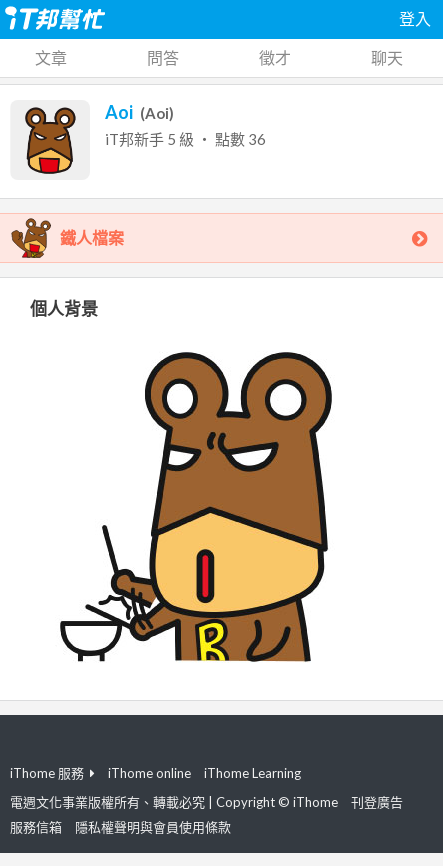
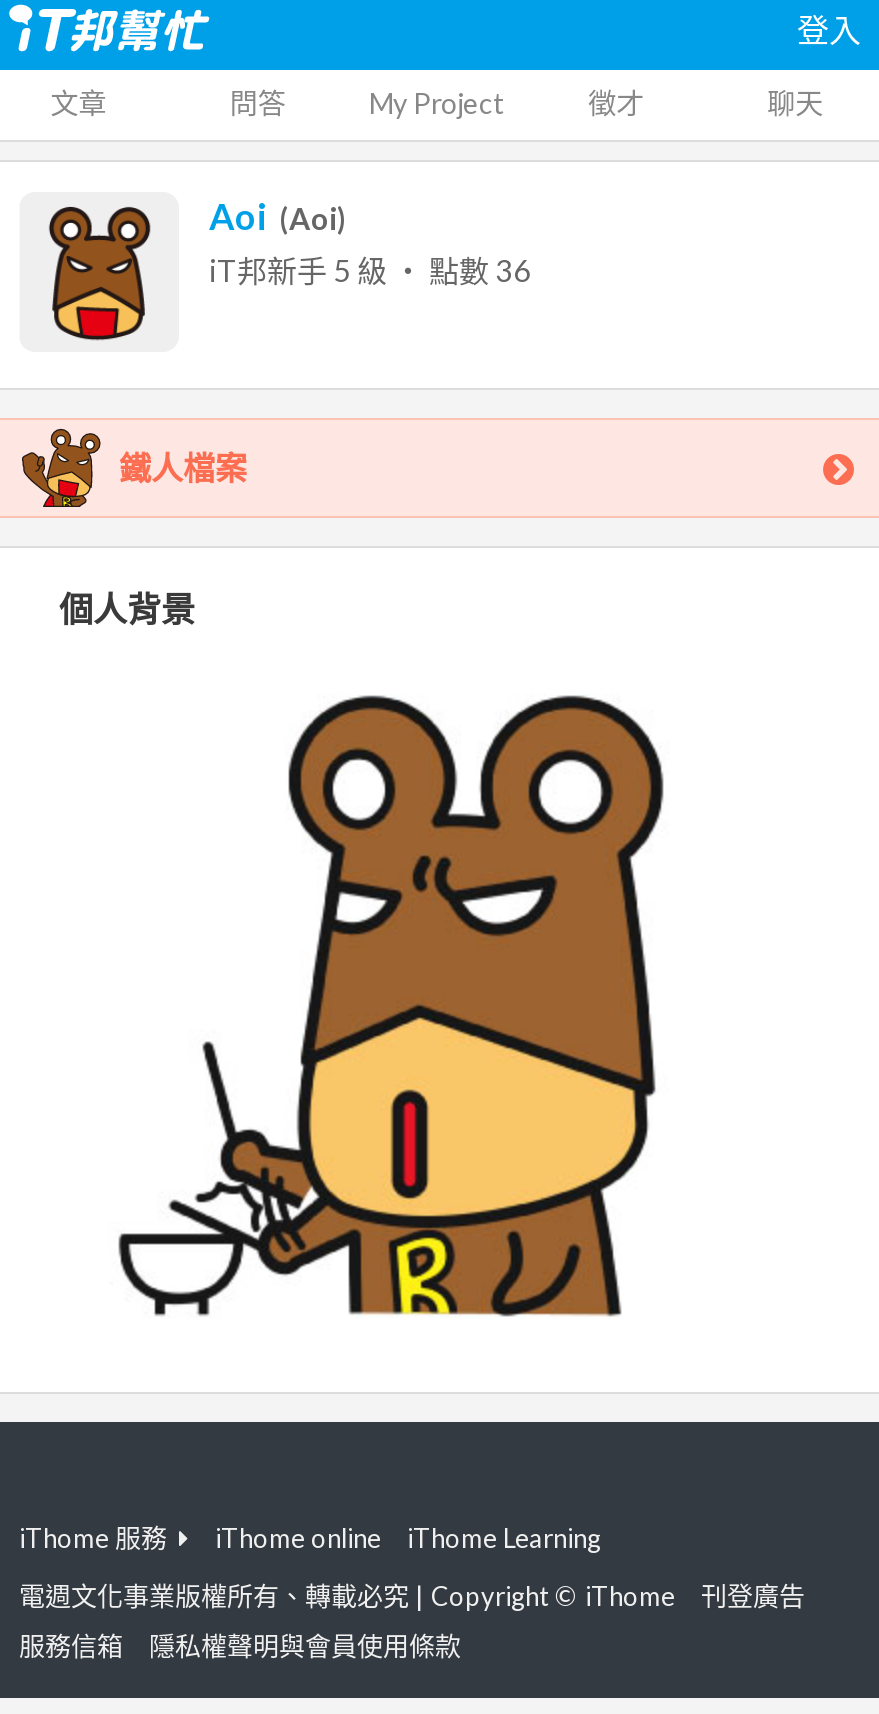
+ My Project
